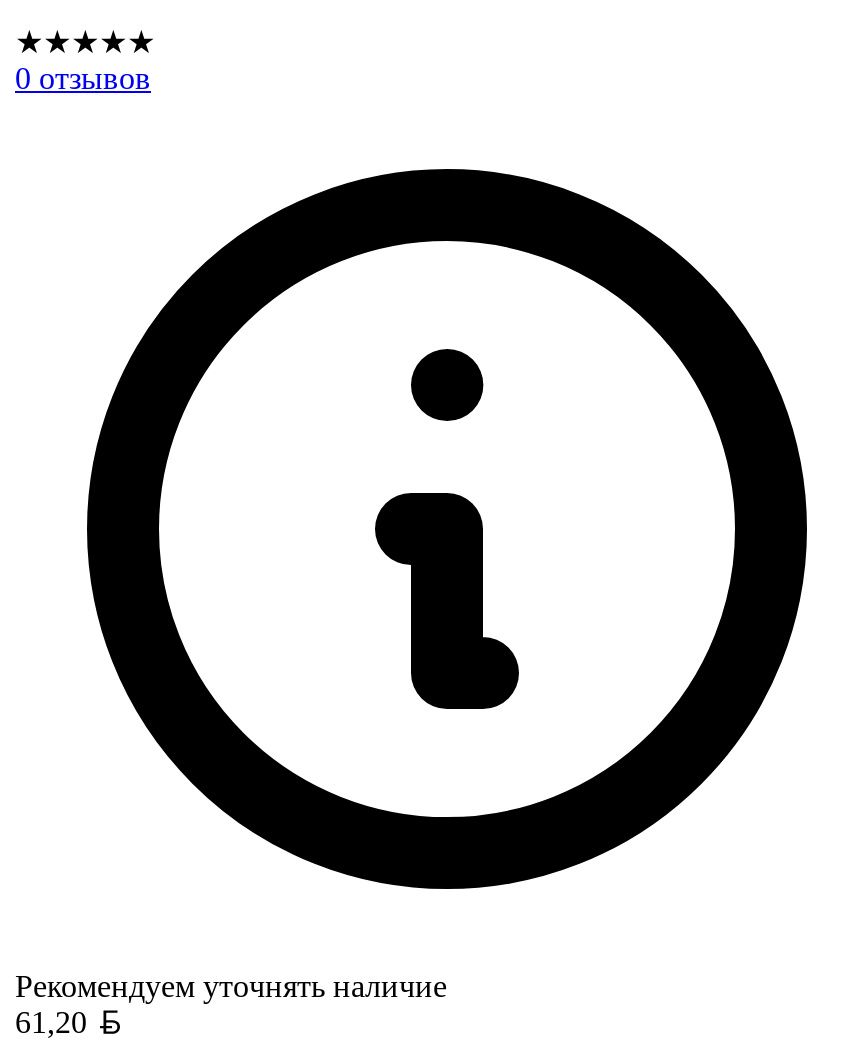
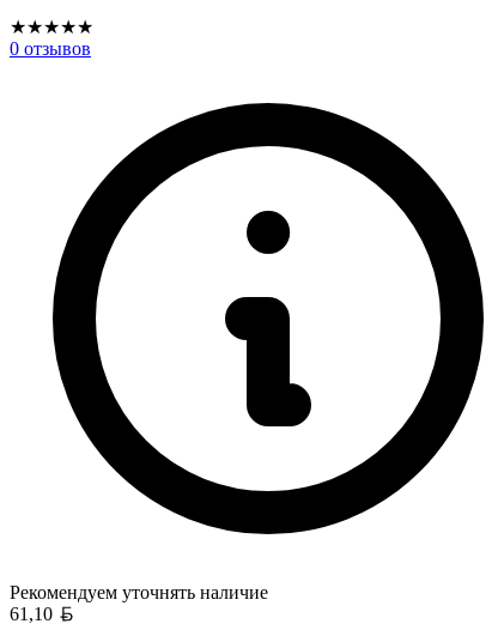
- 61,20
+ 61,10
